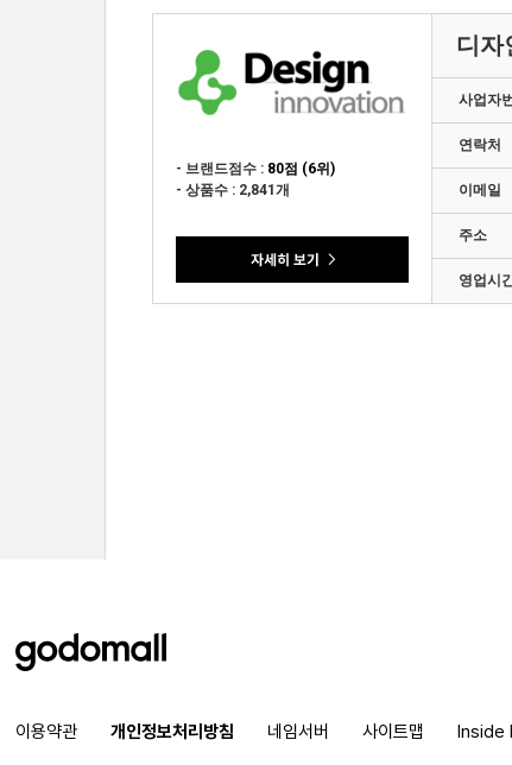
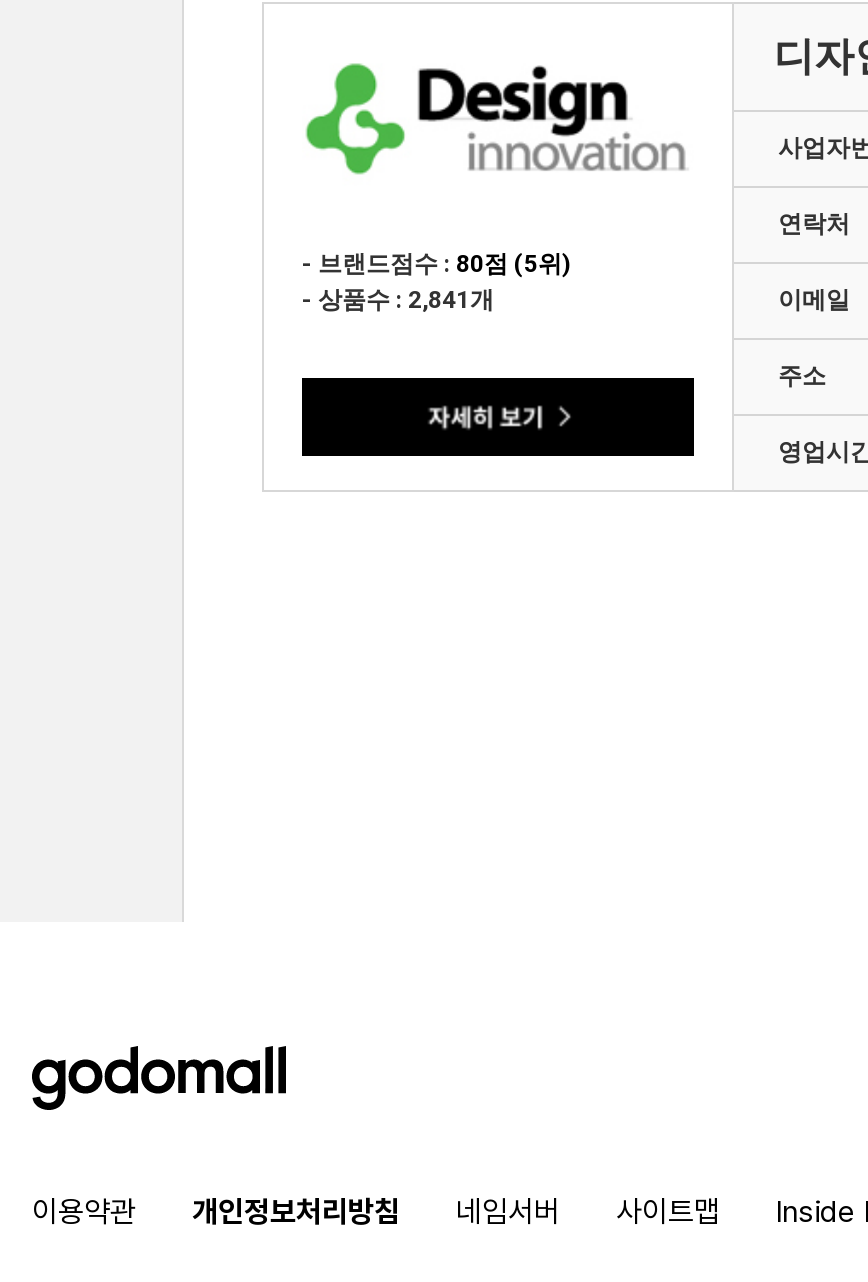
- - 브랜드점수 : 80점 (6위)
+ - 브랜드점수 : 80점 (5위)
